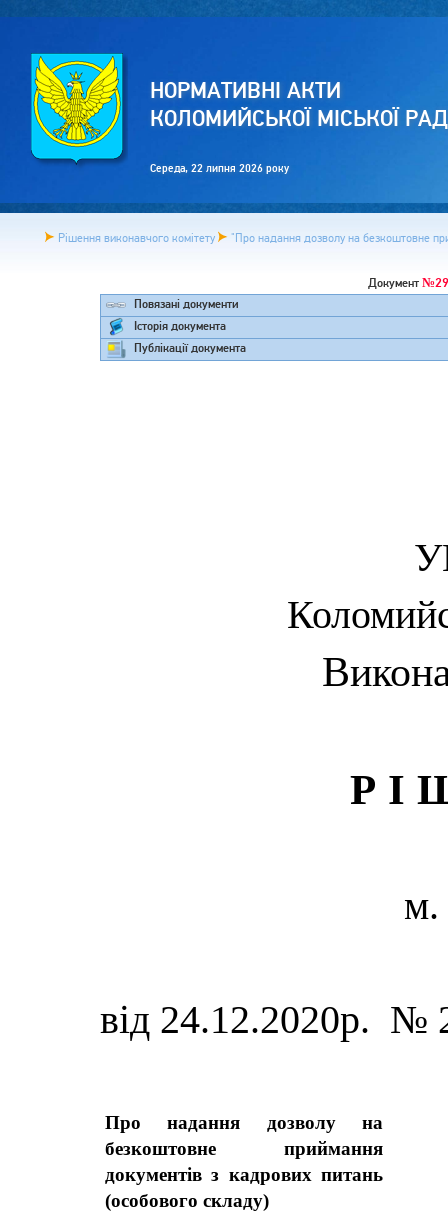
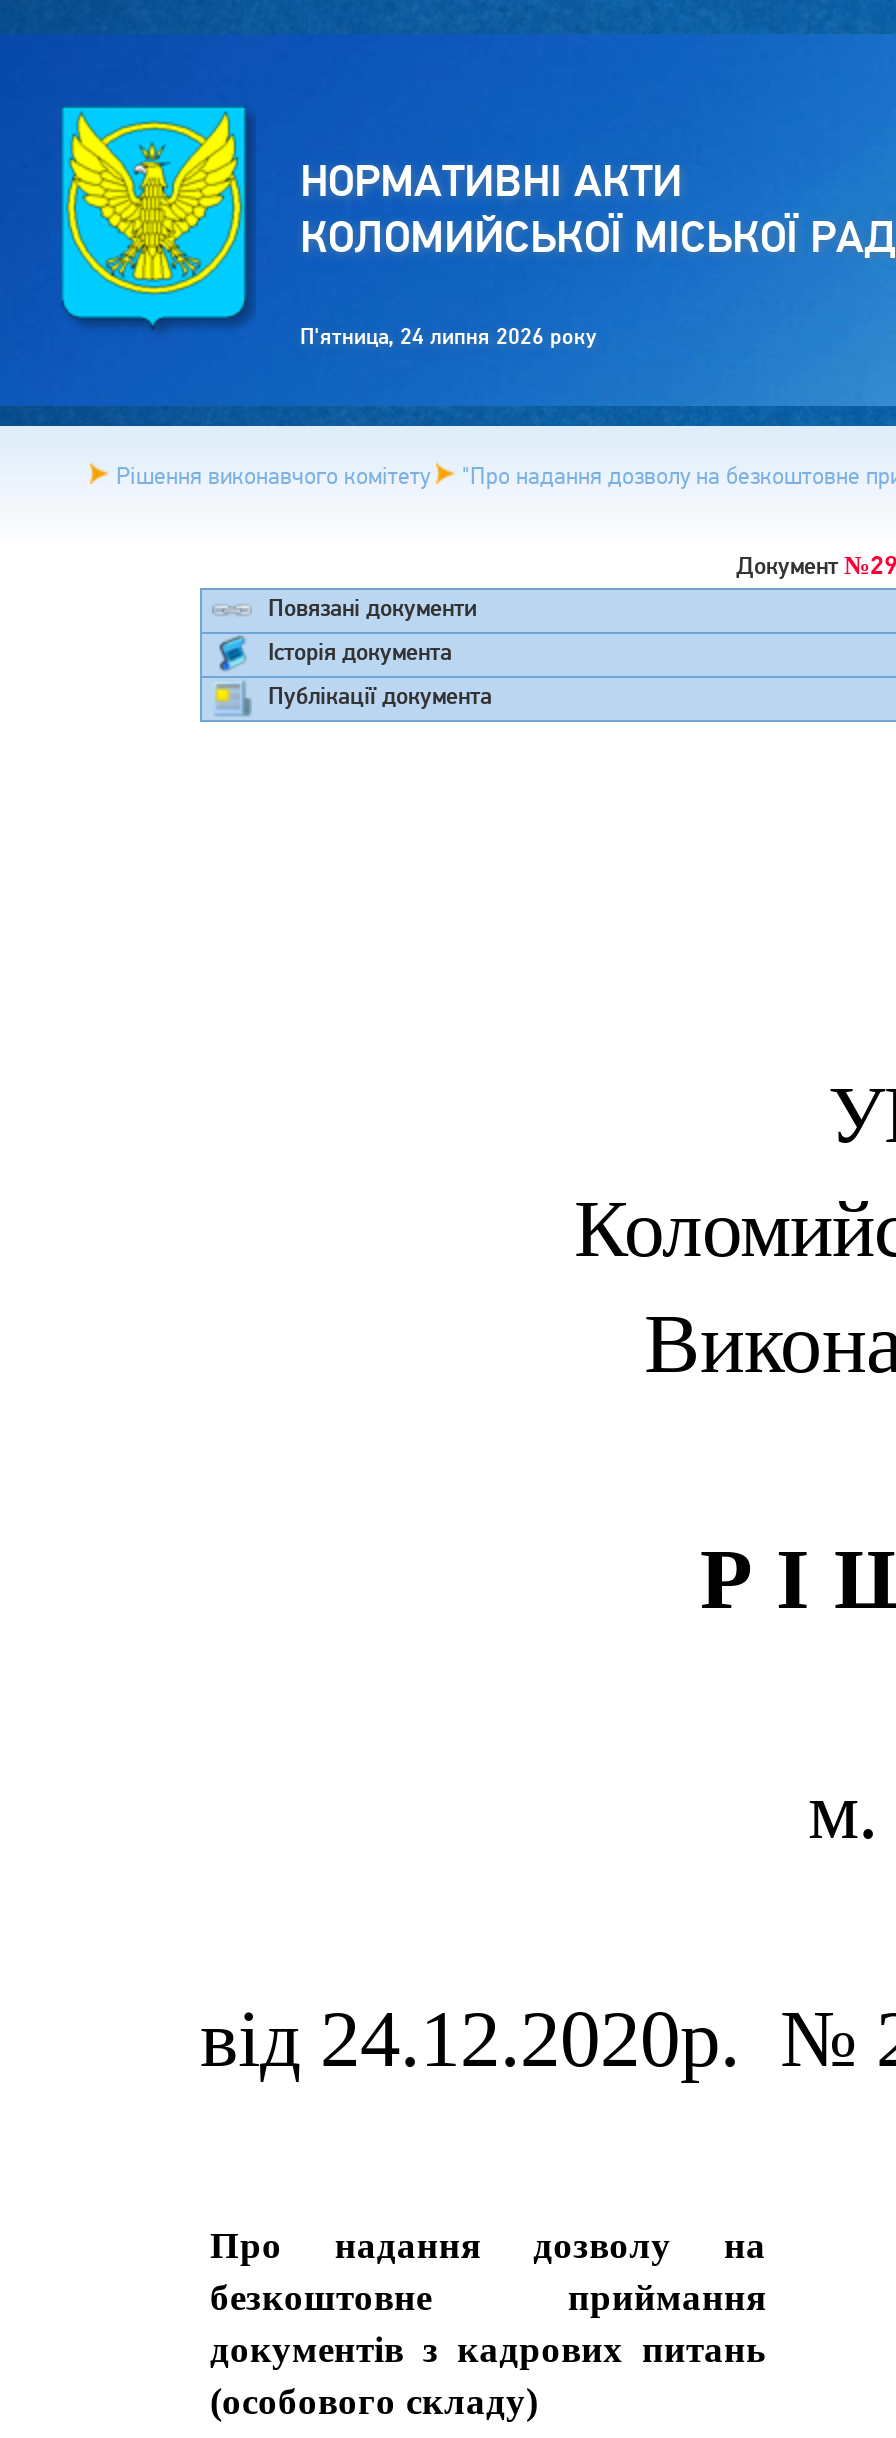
- Середа, 22 липня 2026 року
+ П'ятница, 24 липня 2026 року
